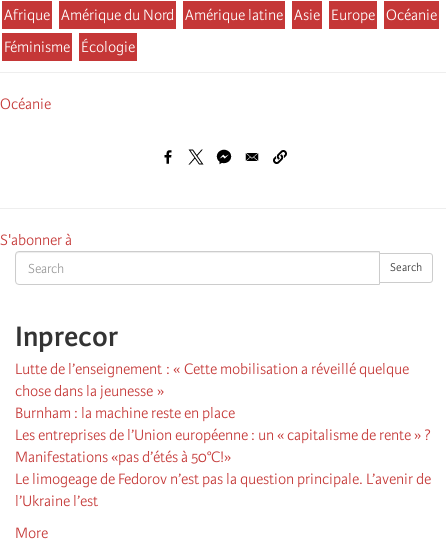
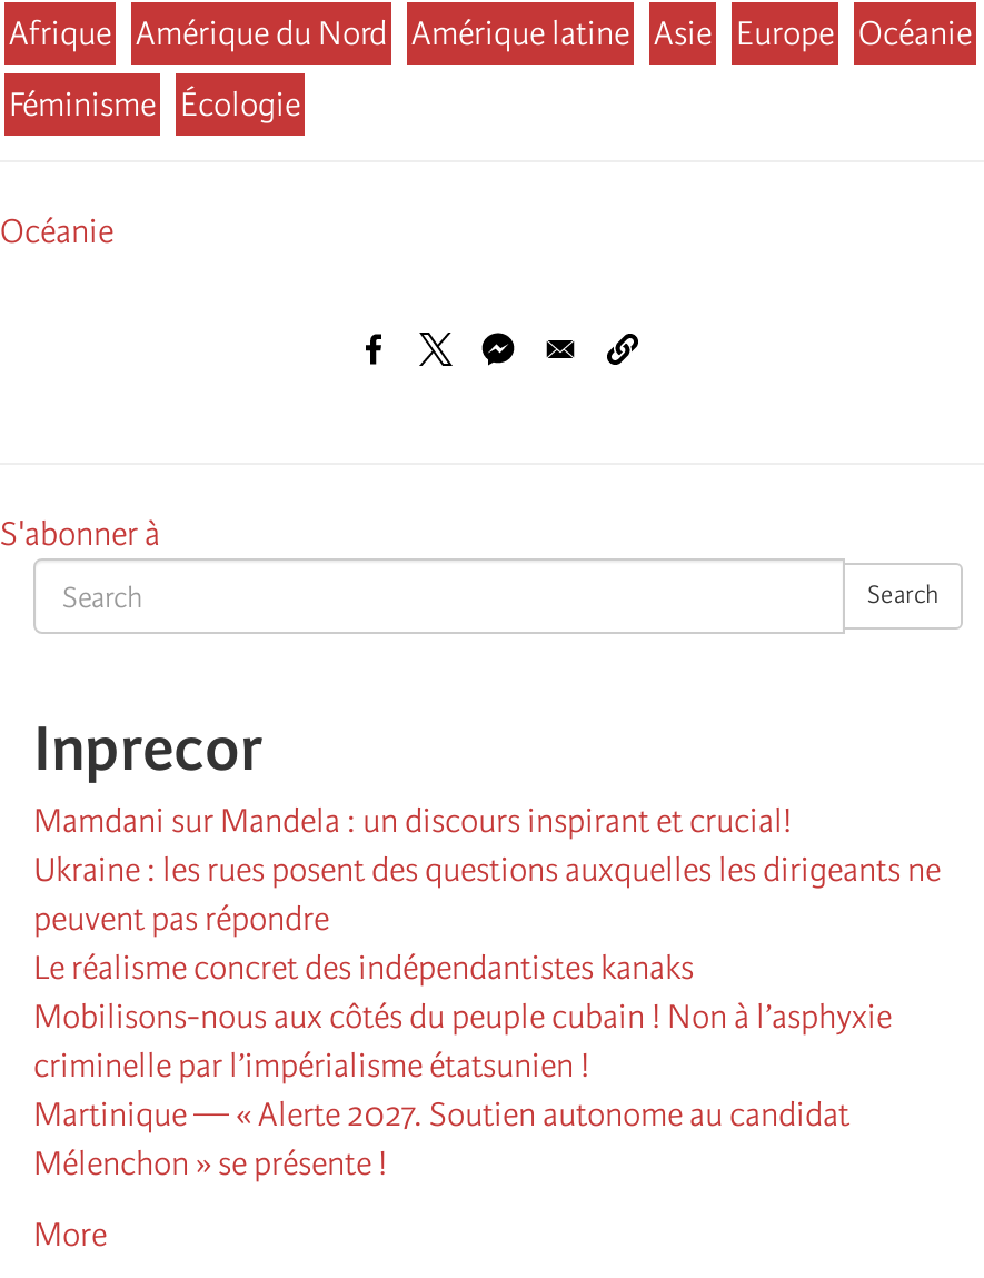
- Lutte de l’enseignement : « Cette mobilisation a réveillé quelque
- chose dans la jeunesse »
- Burnham : la machine reste en place
- Les entreprises de l’Union européenne : un « capitalisme de rente » ?
- Manifestations «pas d’étés à 50°C!»
- Le limogeage de Fedorov n’est pas la question principale. L’avenir de
- l’Ukraine l’est
+ Mamdani sur Mandela : un discours inspirant et crucial!
+ Ukraine : les rues posent des questions auxquelles les dirigeants ne
+ peuvent pas répondre
+ Le réalisme concret des indépendantistes kanaks
+ Mobilisons-nous aux côtés du peuple cubain ! Non à l’asphyxie
+ criminelle par l’impérialisme étatsunien !
+ Martinique — « Alerte 2027. Soutien autonome au candidat
+ Mélenchon » se présente !
